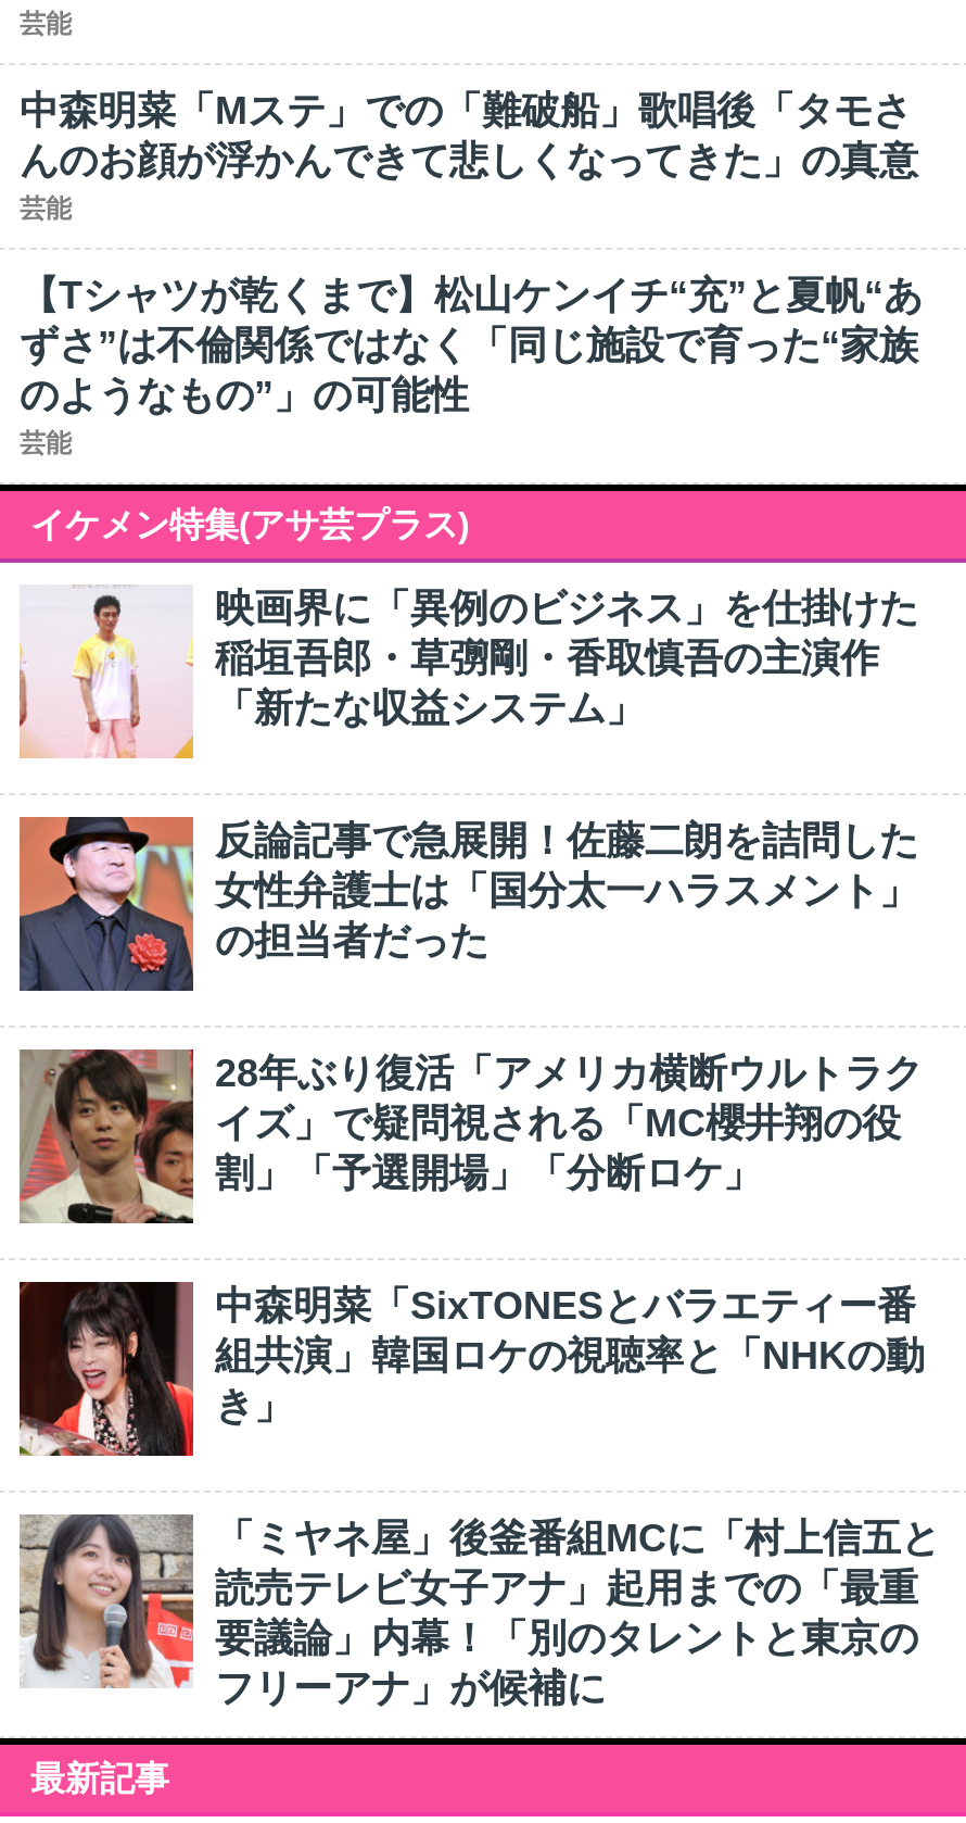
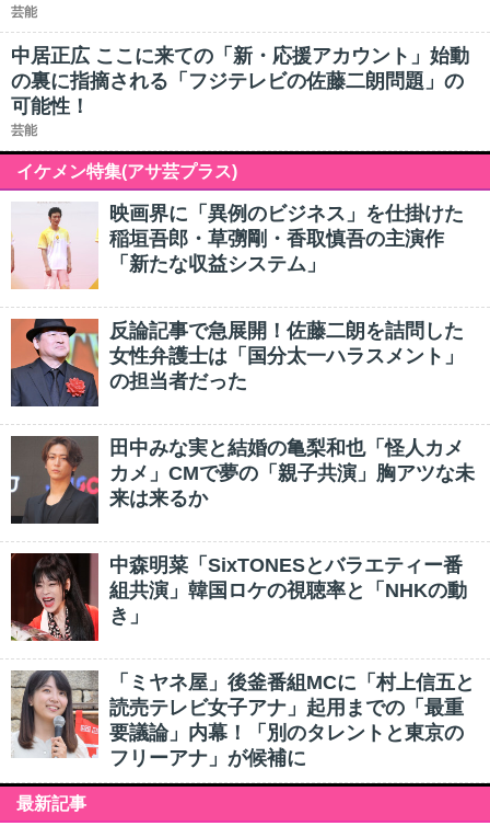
- 中森明菜「Mステ」での「難破船」歌唱後「タモさ
- んのお顔が浮かんできて悲しくなってきた」の真意
- 芸能
- 【Tシャツが乾くまで】松山ケンイチ“充”と夏帆“あ
- ずさ”は不倫関係ではなく「同じ施設で育った“家族
- のようなもの”」の可能性
+ 中居正広 ここに来ての「新・応援アカウント」始動
+ の裏に指摘される「フジテレビの佐藤二朗問題」の
+ 可能性！

- [image]
- 28年ぶり復活「アメリカ横断ウルトラク
- イズ」で疑問視される「MC櫻井翔の役
- 割」「予選開場」「分断ロケ」
+ [image]
+ 田中みな実と結婚の亀梨和也「怪人カメ
+ カメ」CMで夢の「親子共演」胸アツな未
+ 来は来るか
